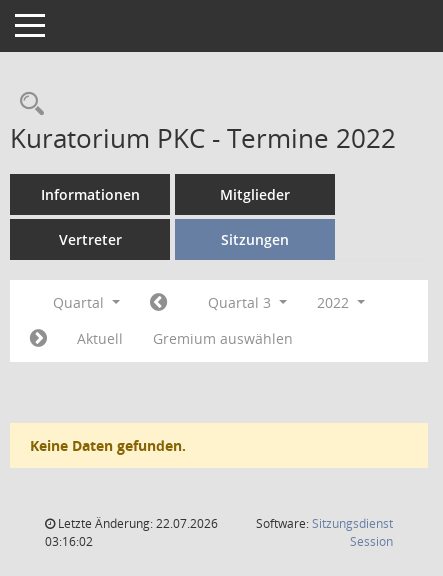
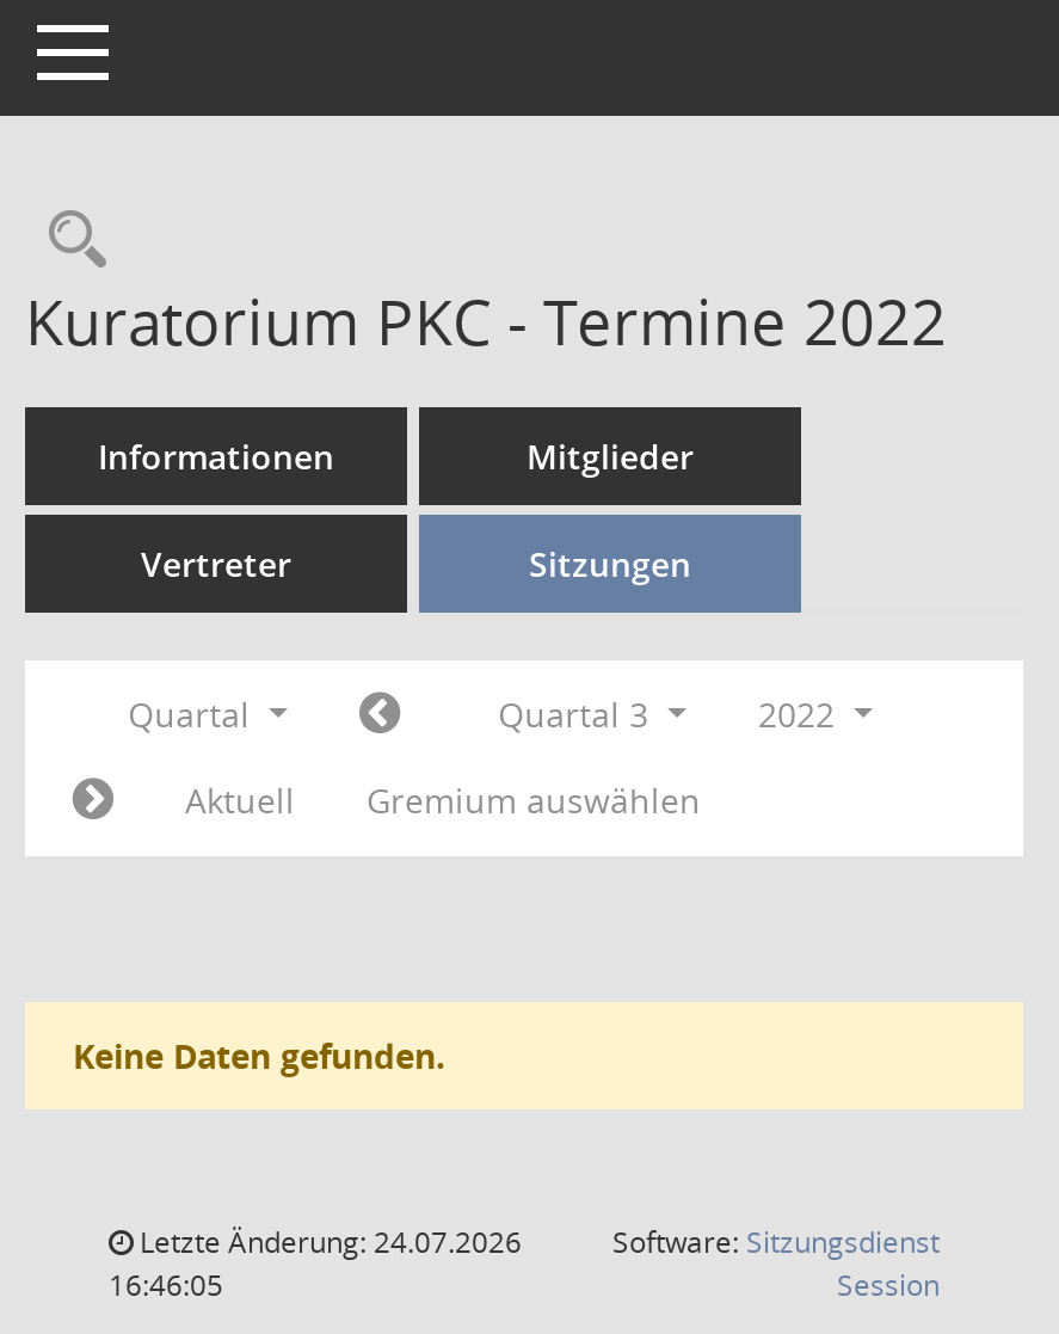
- Letzte Änderung: 22.07.2026
+ Letzte Änderung: 24.07.2026

- 03:16:02
+ 16:46:05
